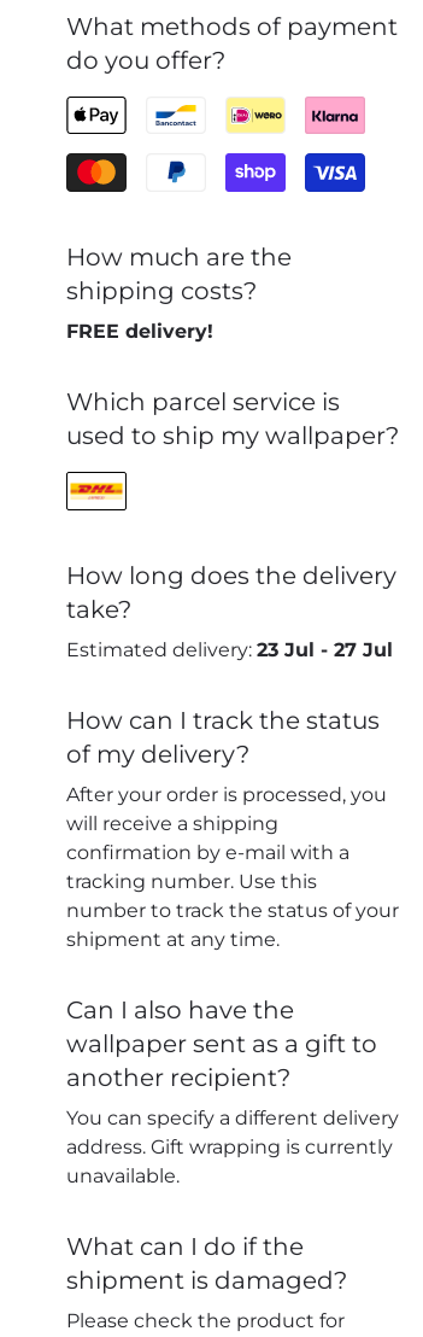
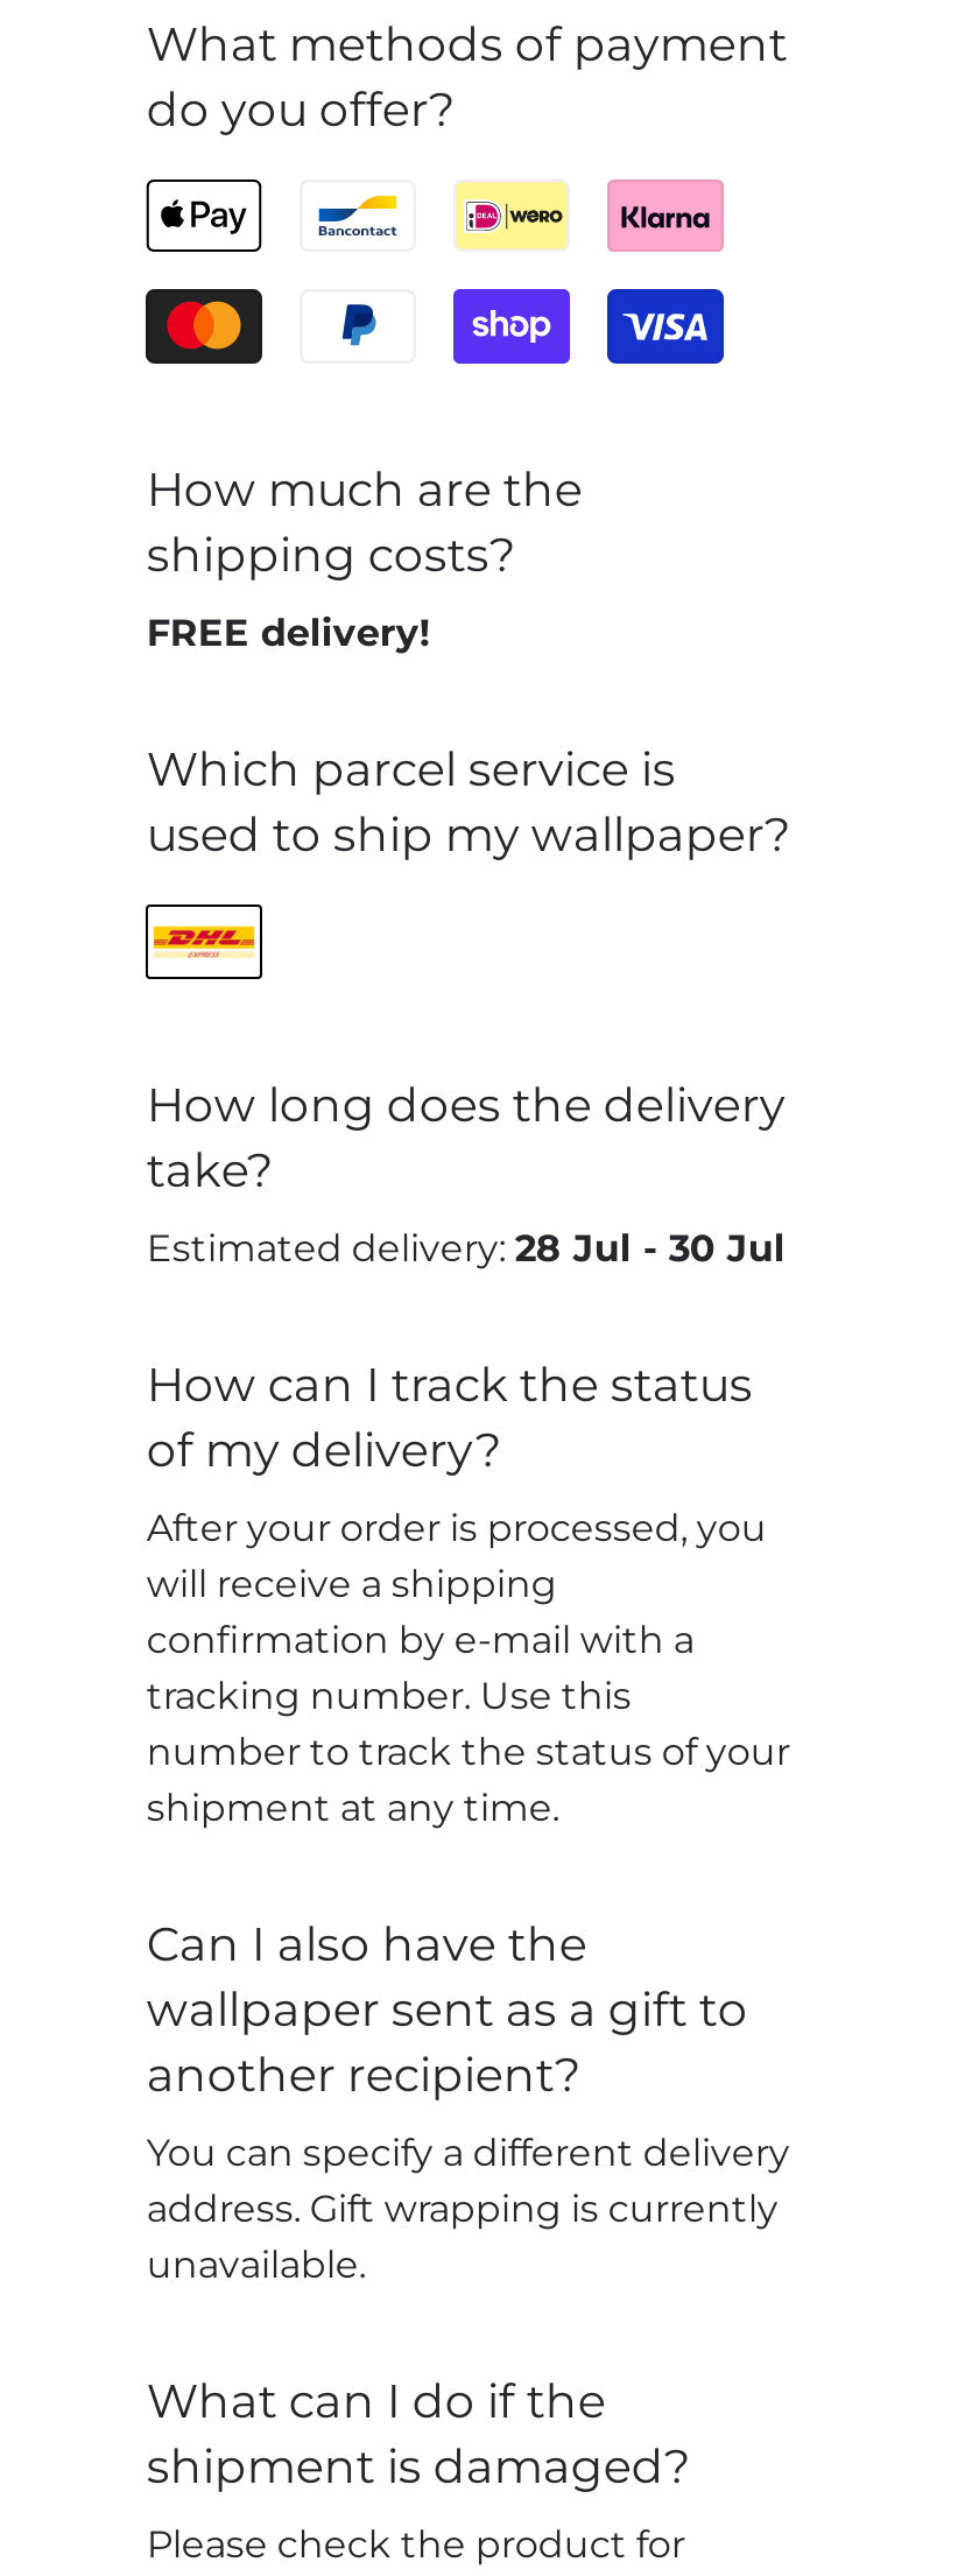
- Estimated delivery: 23 Jul - 27 Jul
+ Estimated delivery: 28 Jul - 30 Jul
